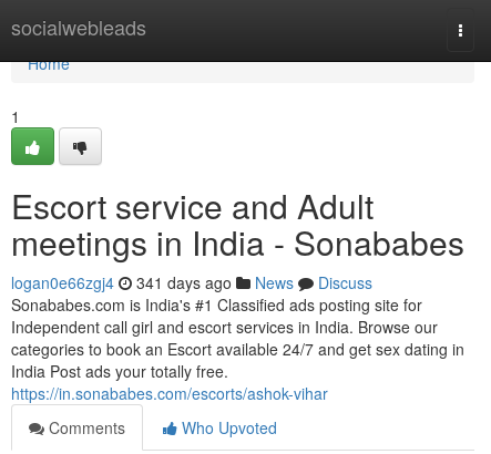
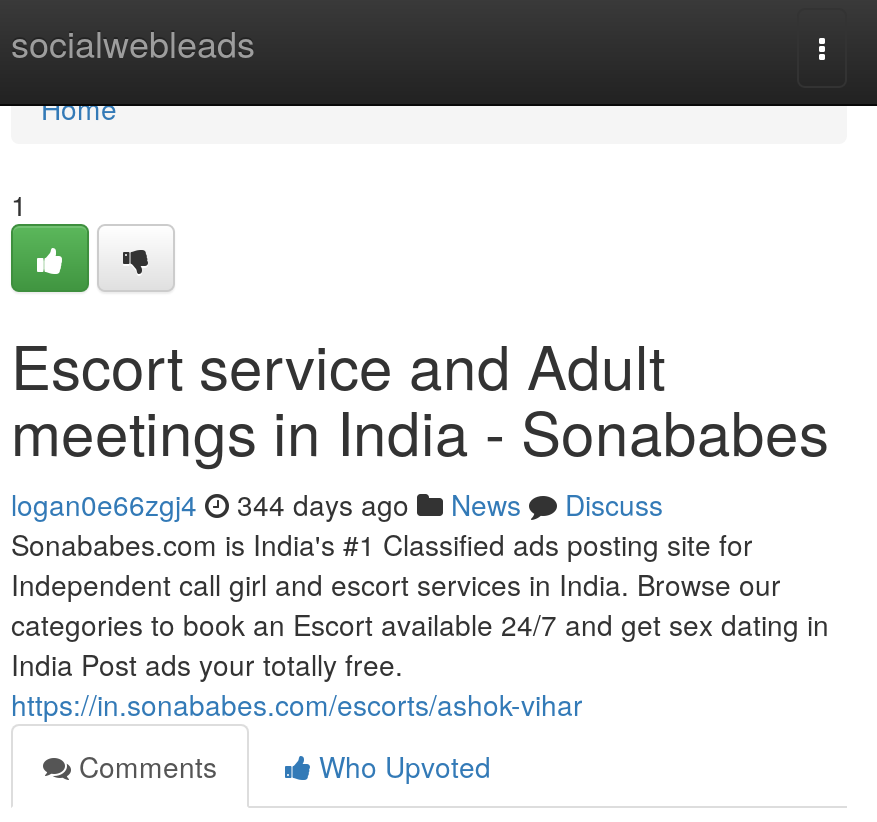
- logan0e66zgj4 341 days ago News Discuss
+ logan0e66zgj4 344 days ago News Discuss
